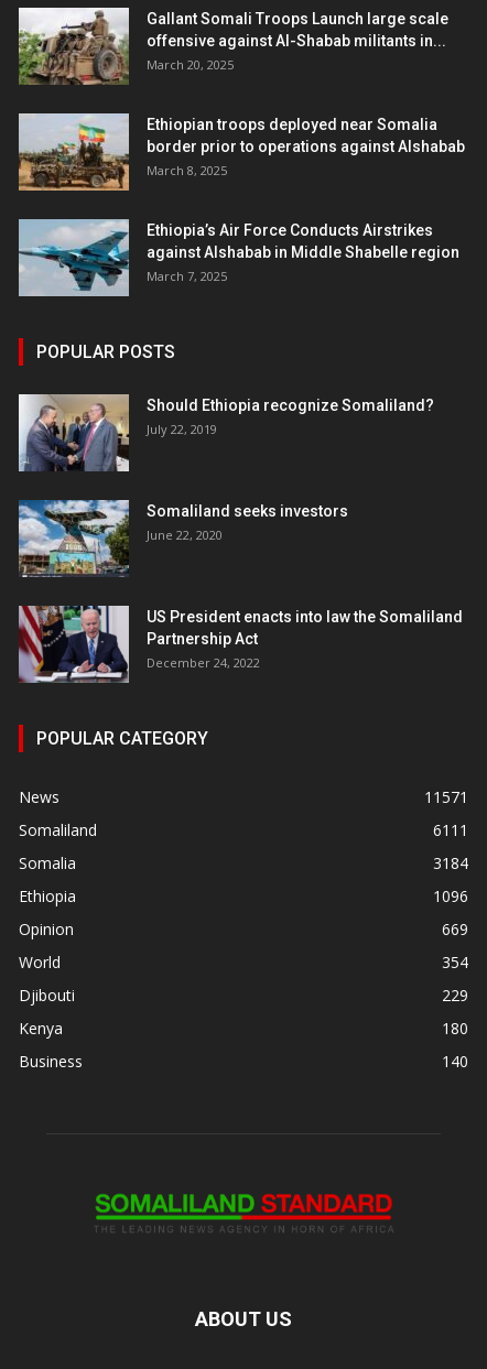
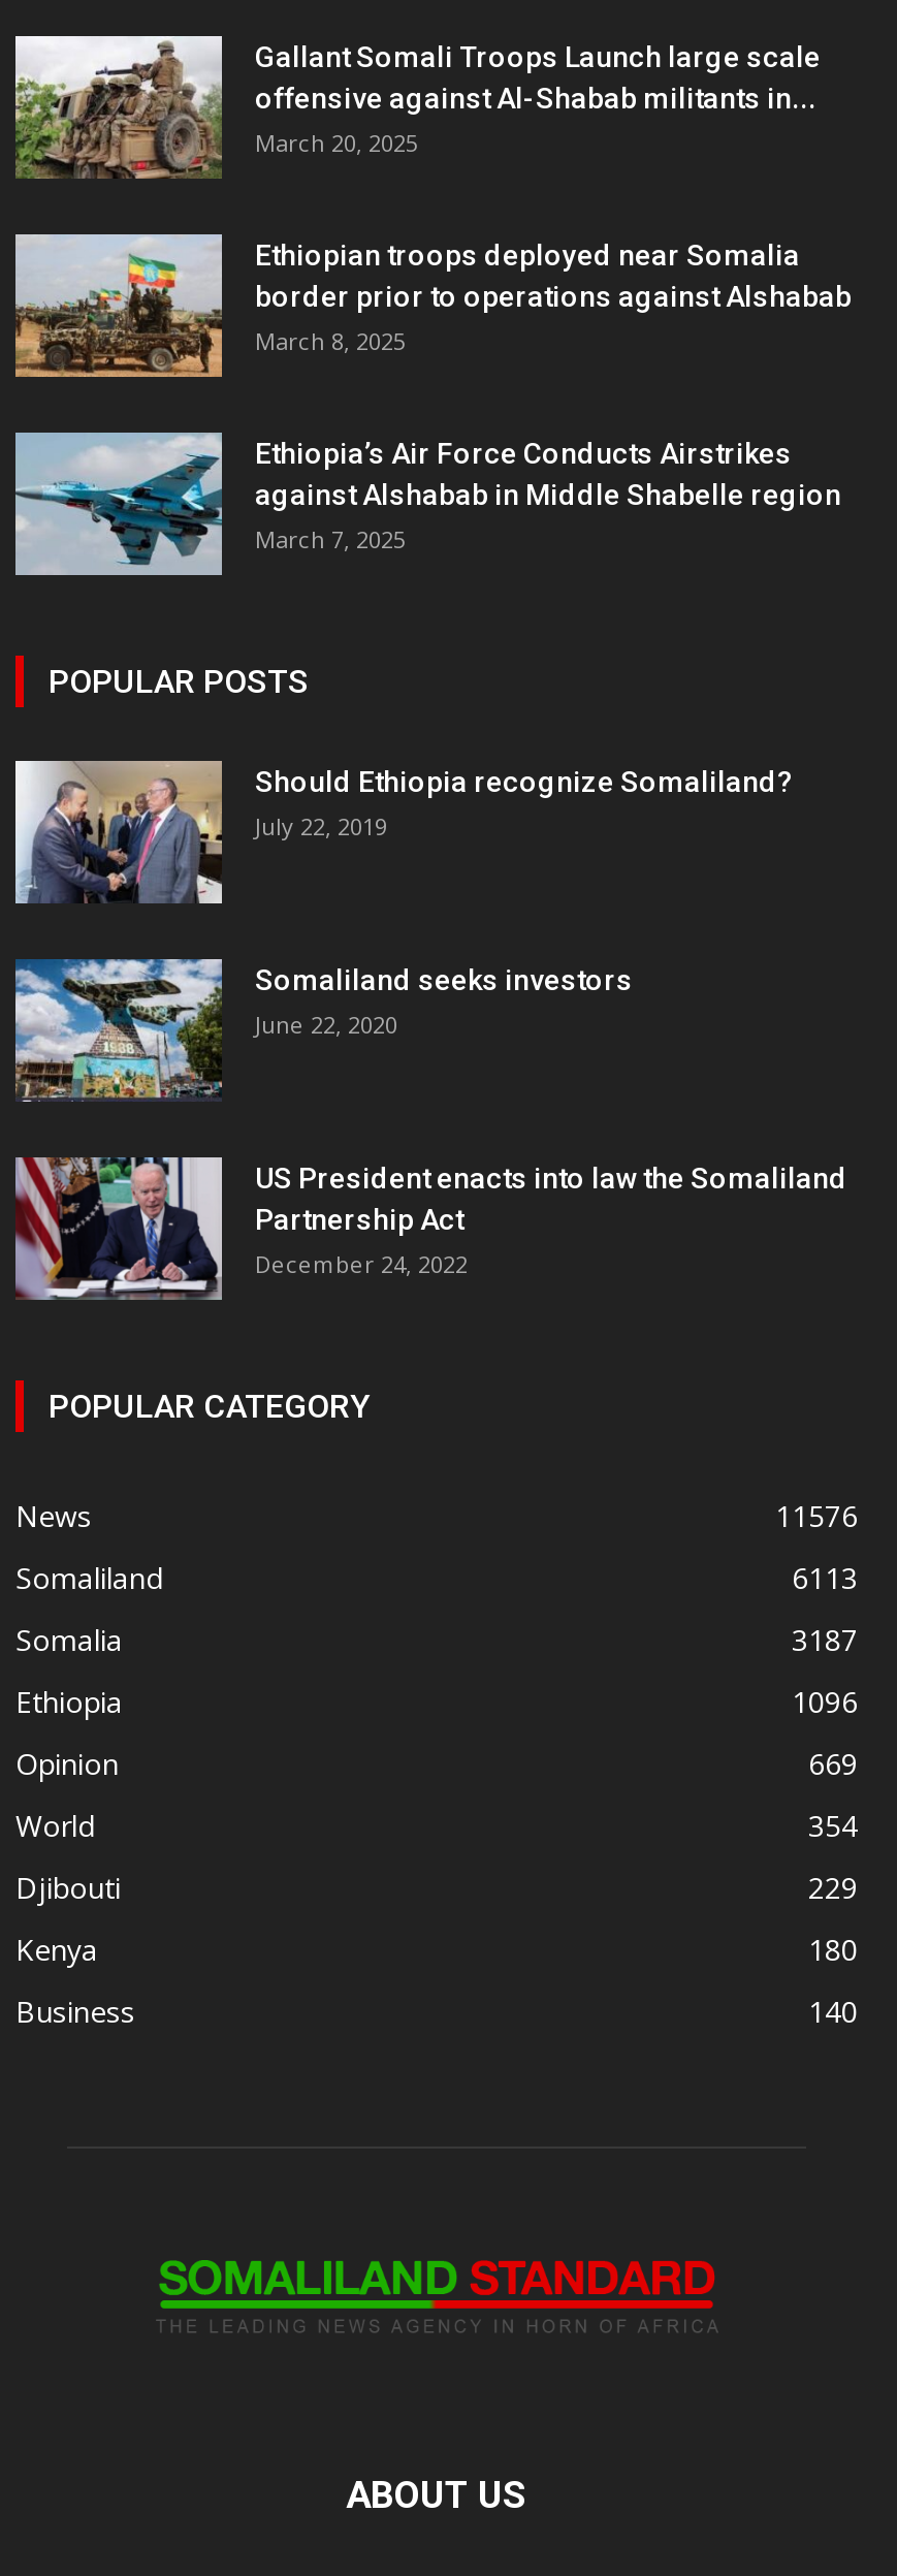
- 11571
+ 11576

- 6111
+ 6113

- 3184
+ 3187
